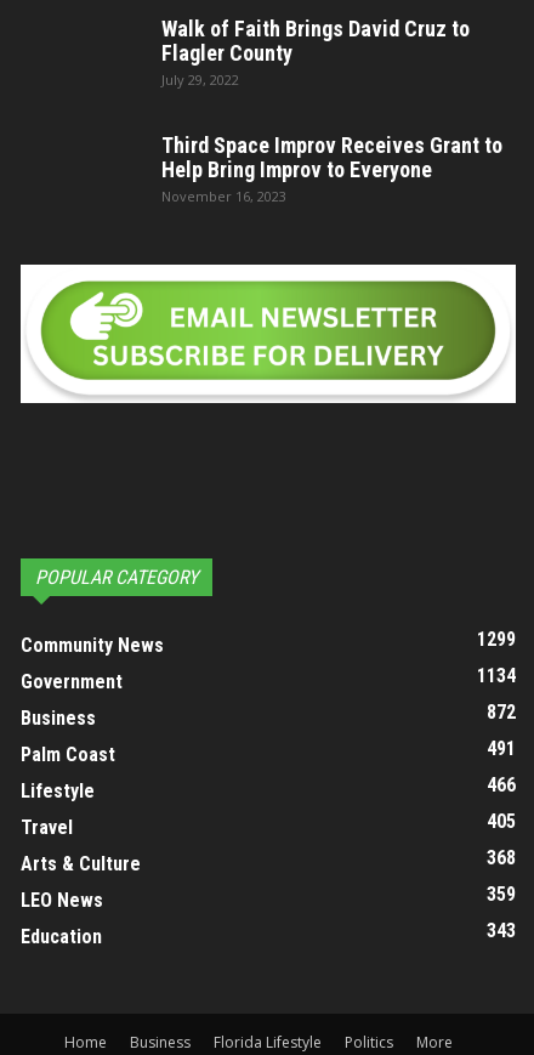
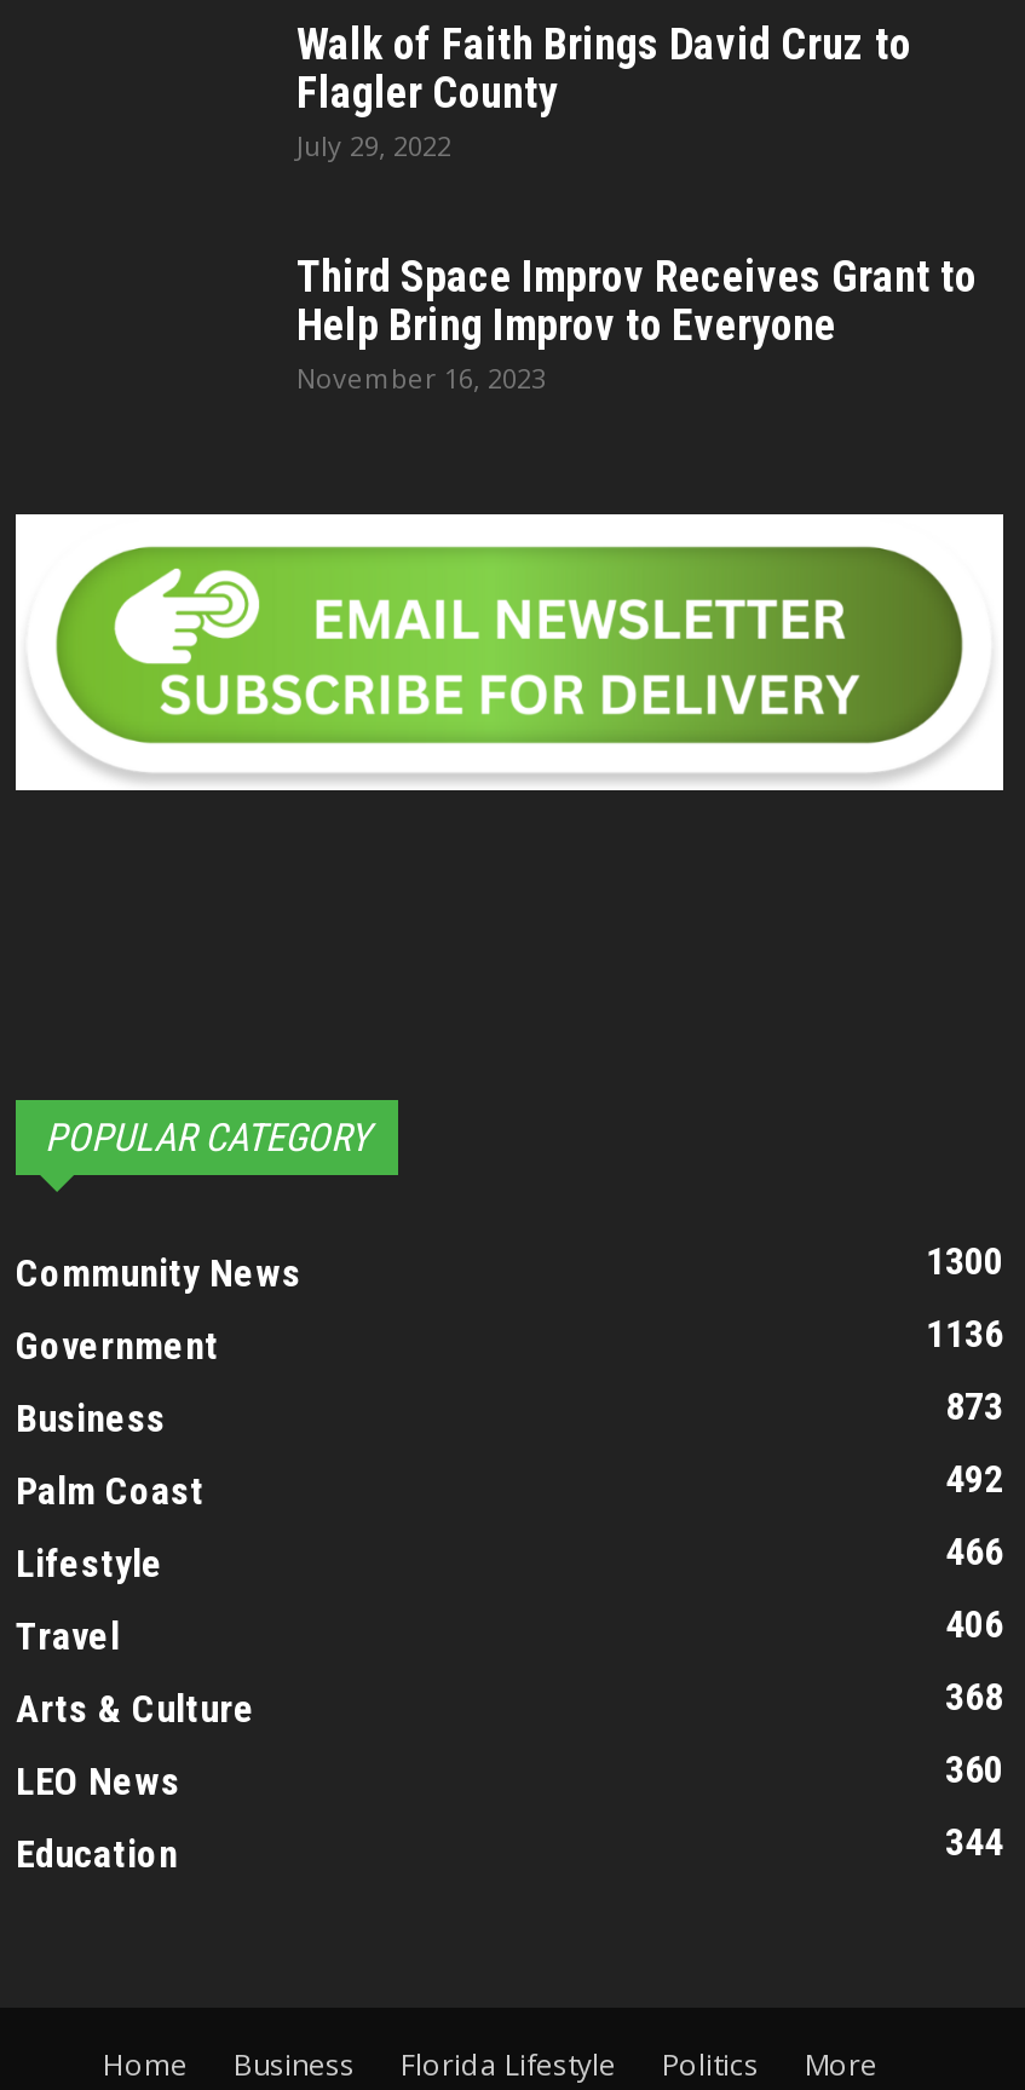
- 1299
+ 1300

- 1134
+ 1136

- 872
+ 873

- 491
+ 492

- 405
+ 406

- 359
+ 360

- 343
+ 344
